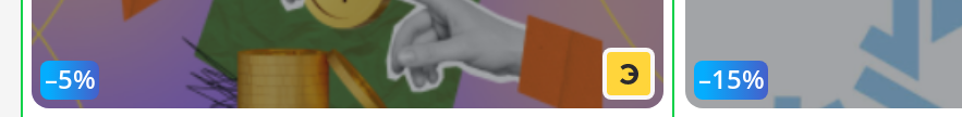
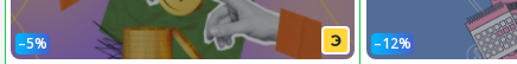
- –15%
+ –12%
